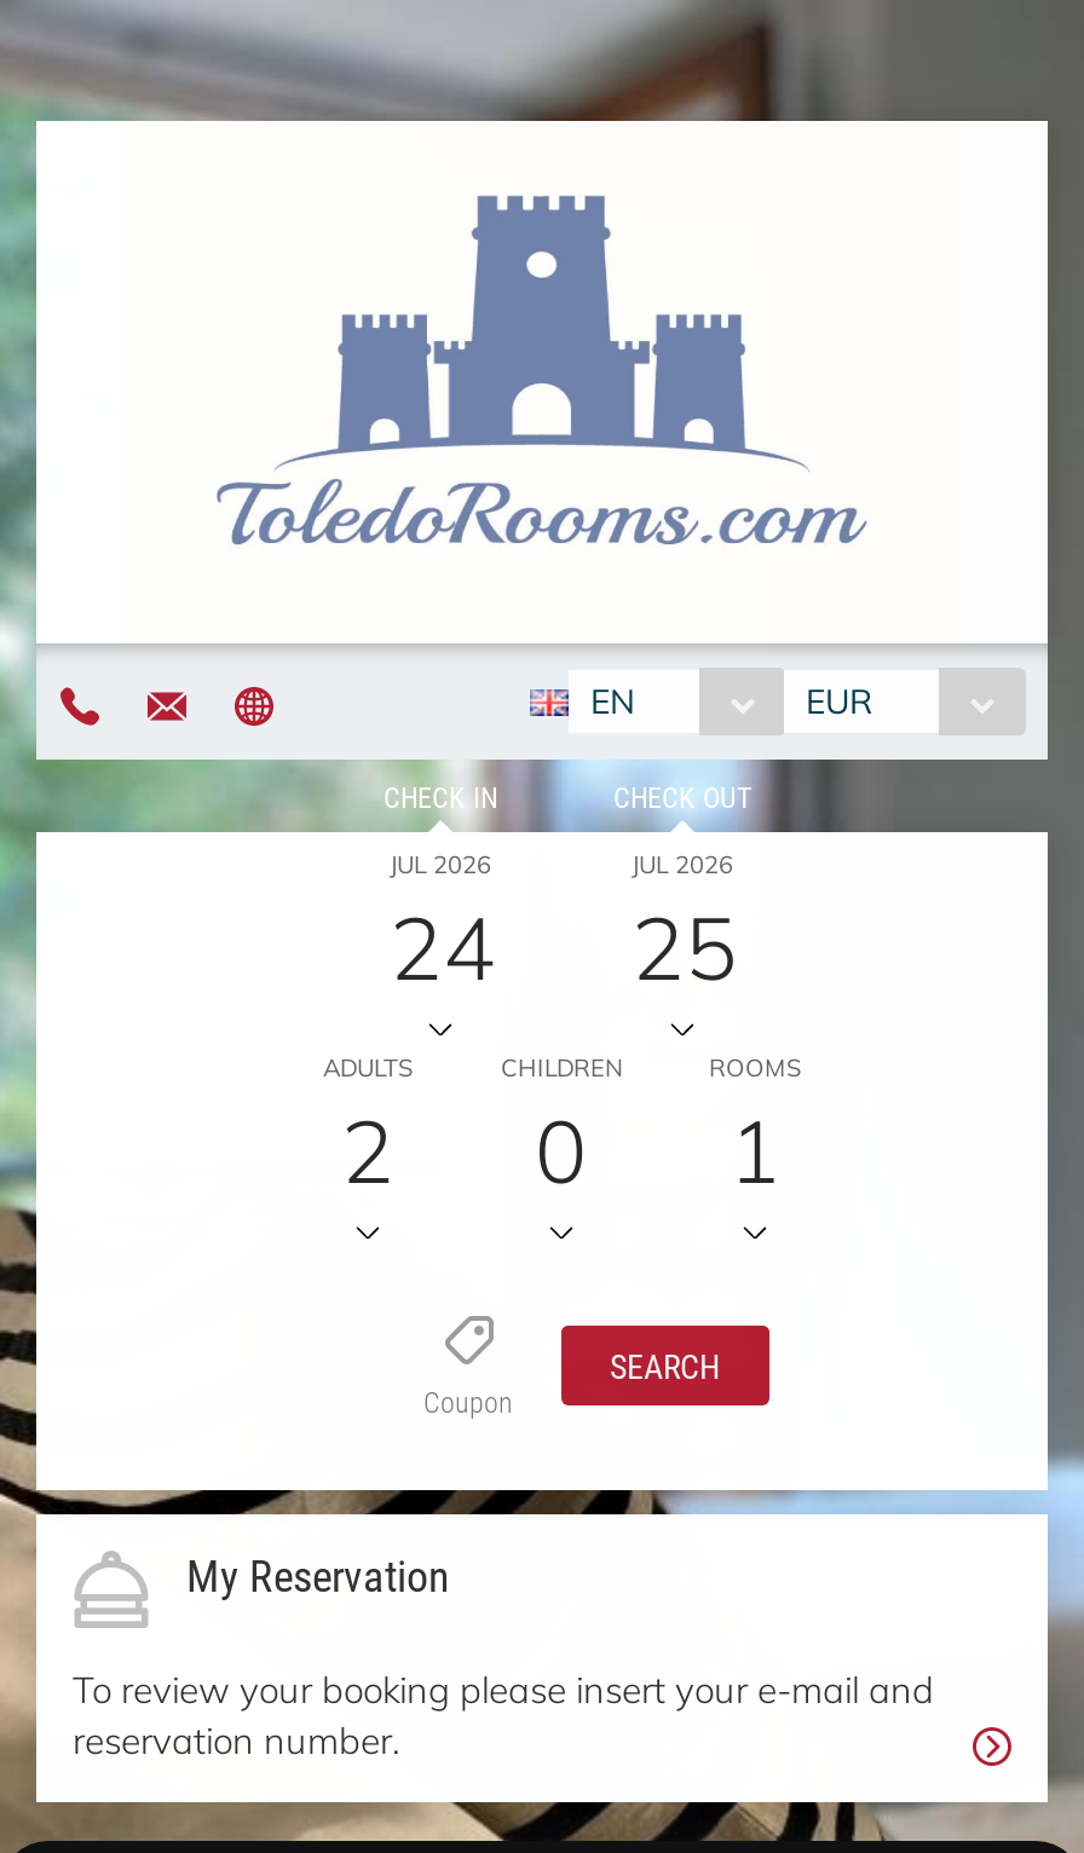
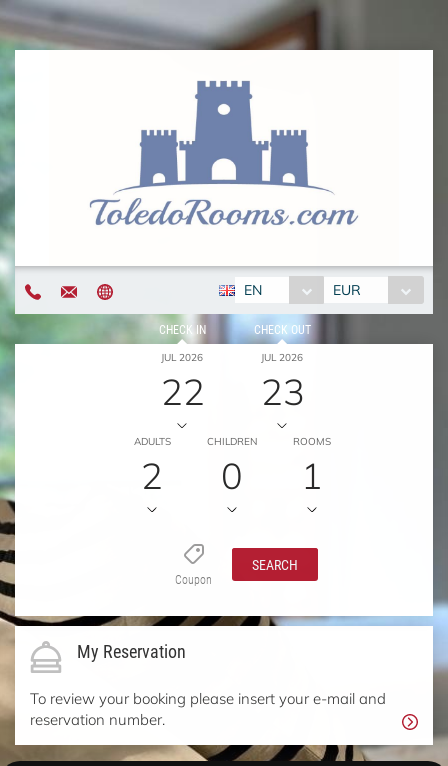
- 24
+ 22

- 25
+ 23
